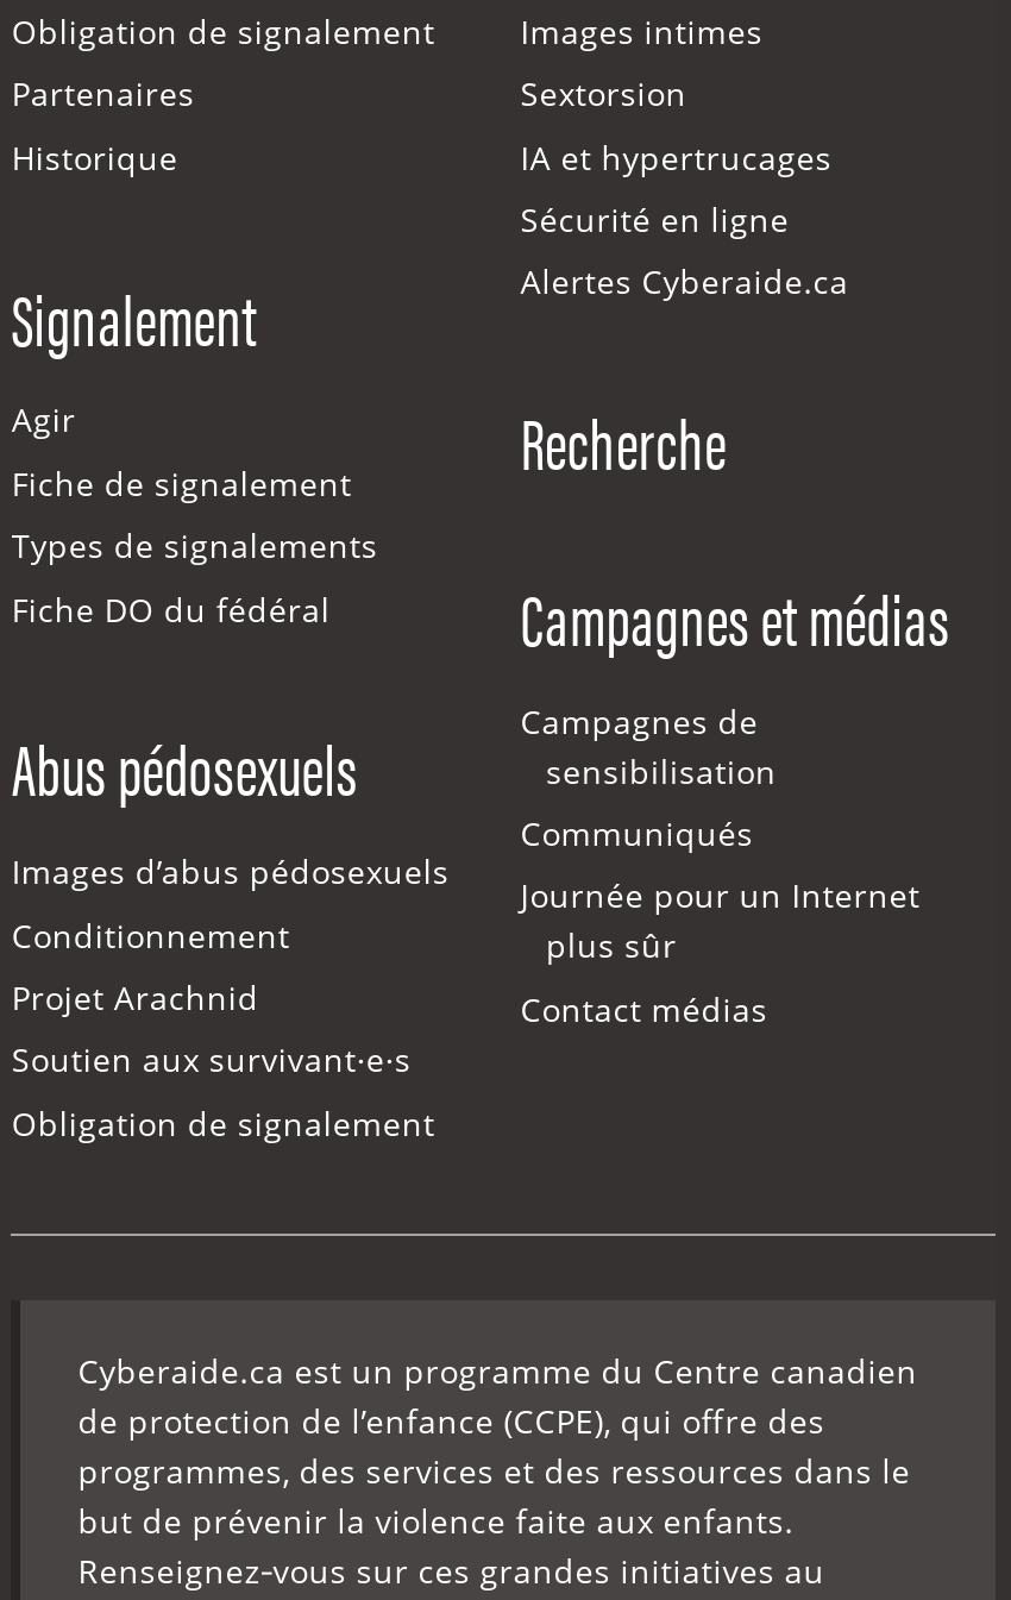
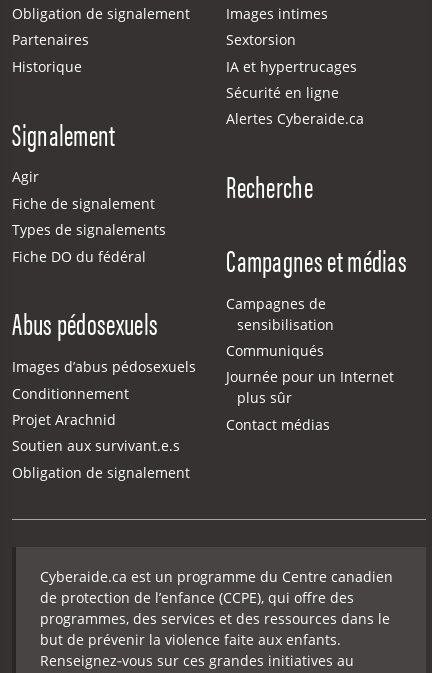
- Soutien aux survivant·e·s
+ Soutien aux survivant.e.s
